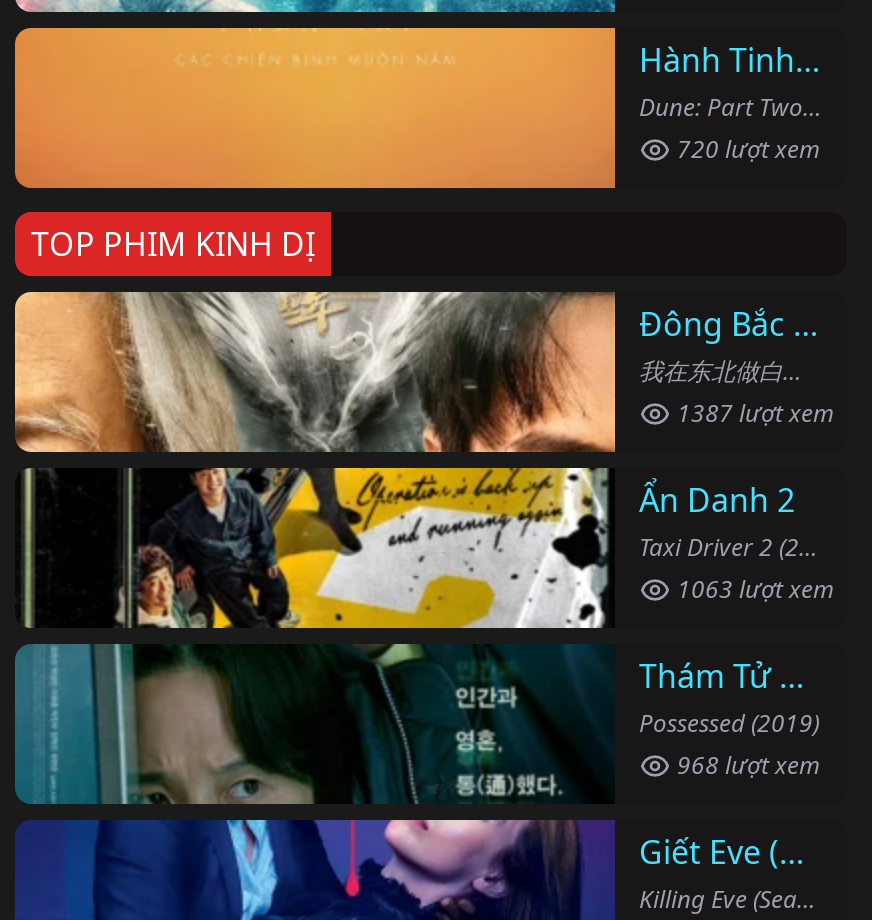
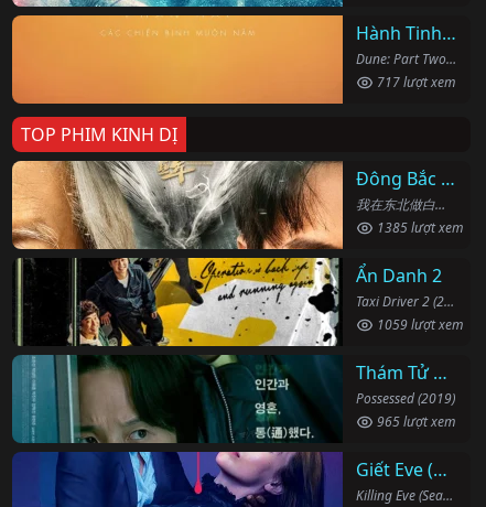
- 720 lượt xem
+ 717 lượt xem

- 1387 lượt xem
+ 1385 lượt xem

- 1063 lượt xem
+ 1059 lượt xem

- 968 lượt xem
+ 965 lượt xem
